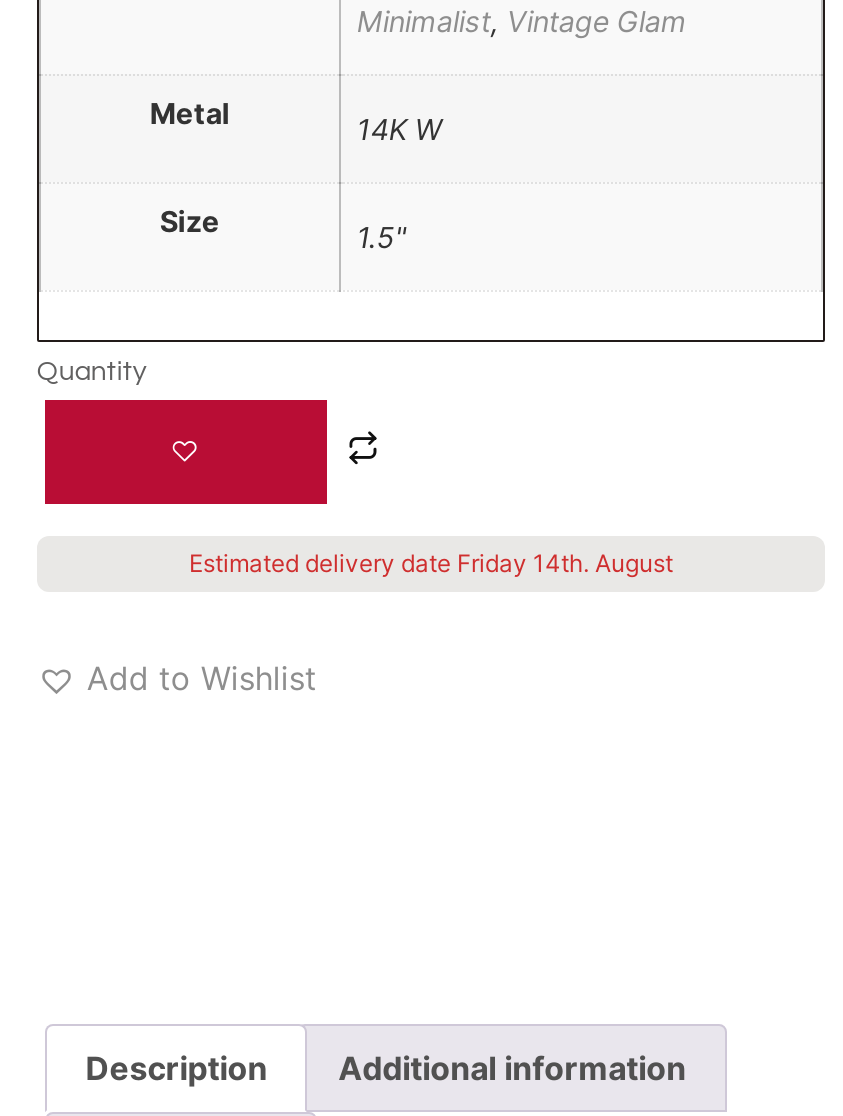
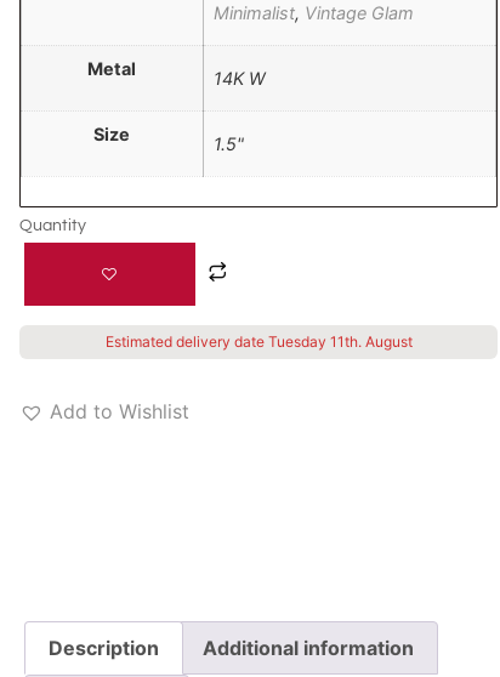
- Estimated delivery date Friday 14th. August
+ Estimated delivery date Tuesday 11th. August
